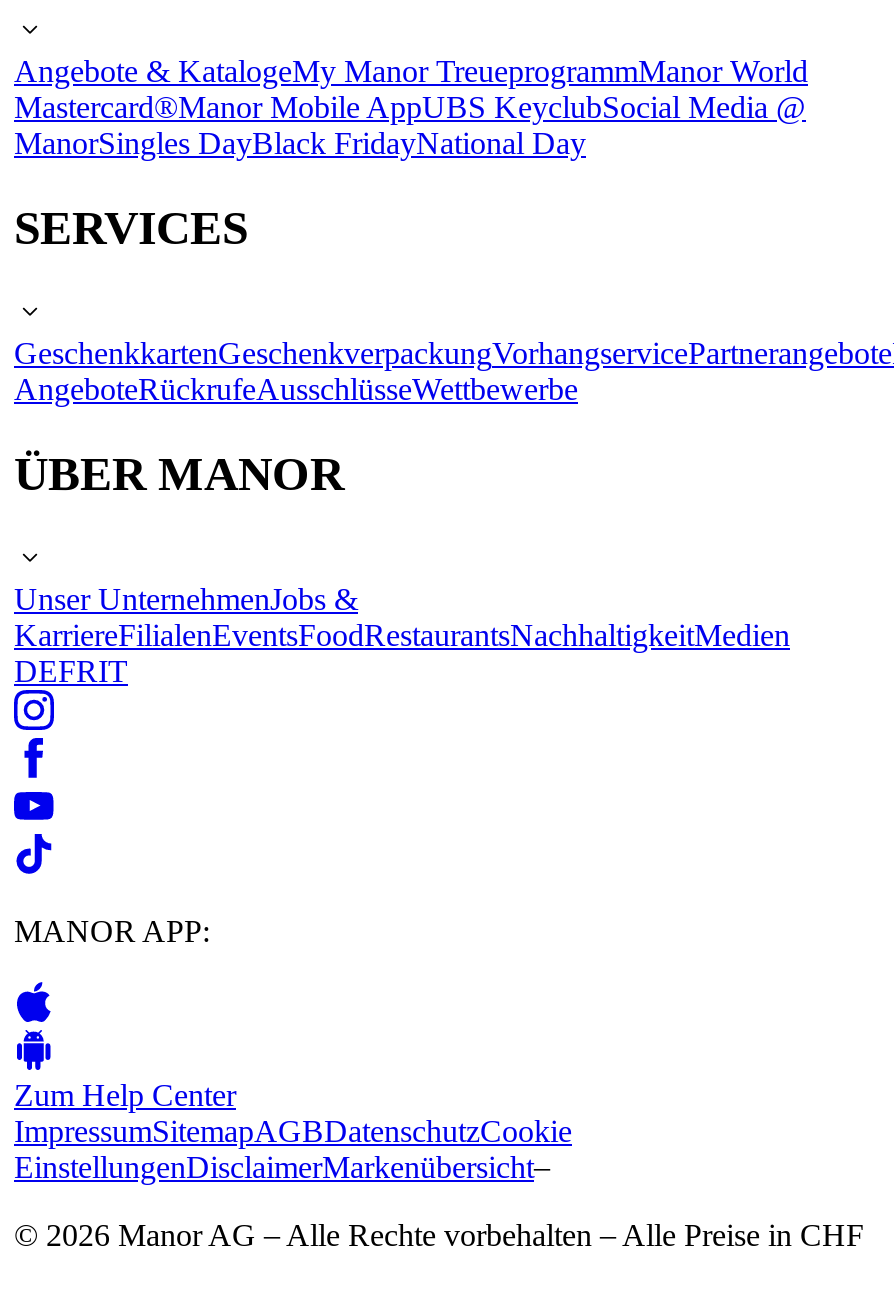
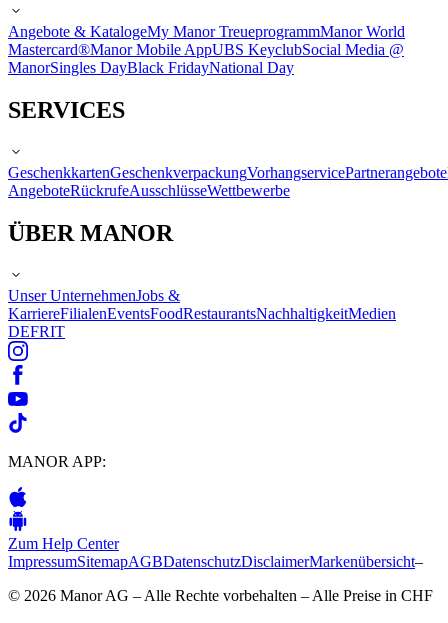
- ImpressumSitemapAGBDatenschutzCookie
- EinstellungenDisclaimerMarkenübersicht–
+ ImpressumSitemapAGBDatenschutzDisclaimerMarkenübersicht–
